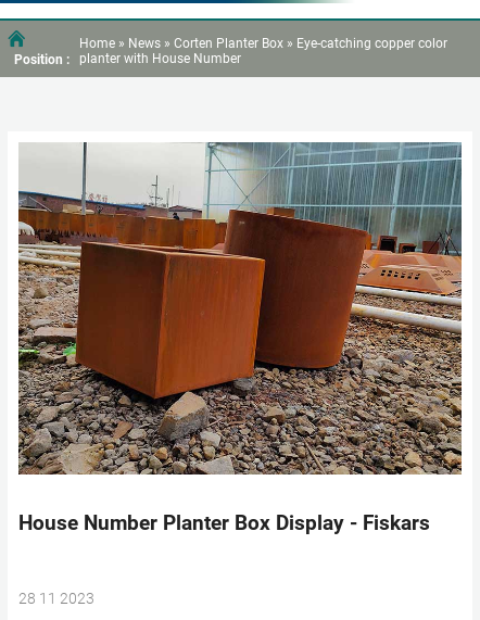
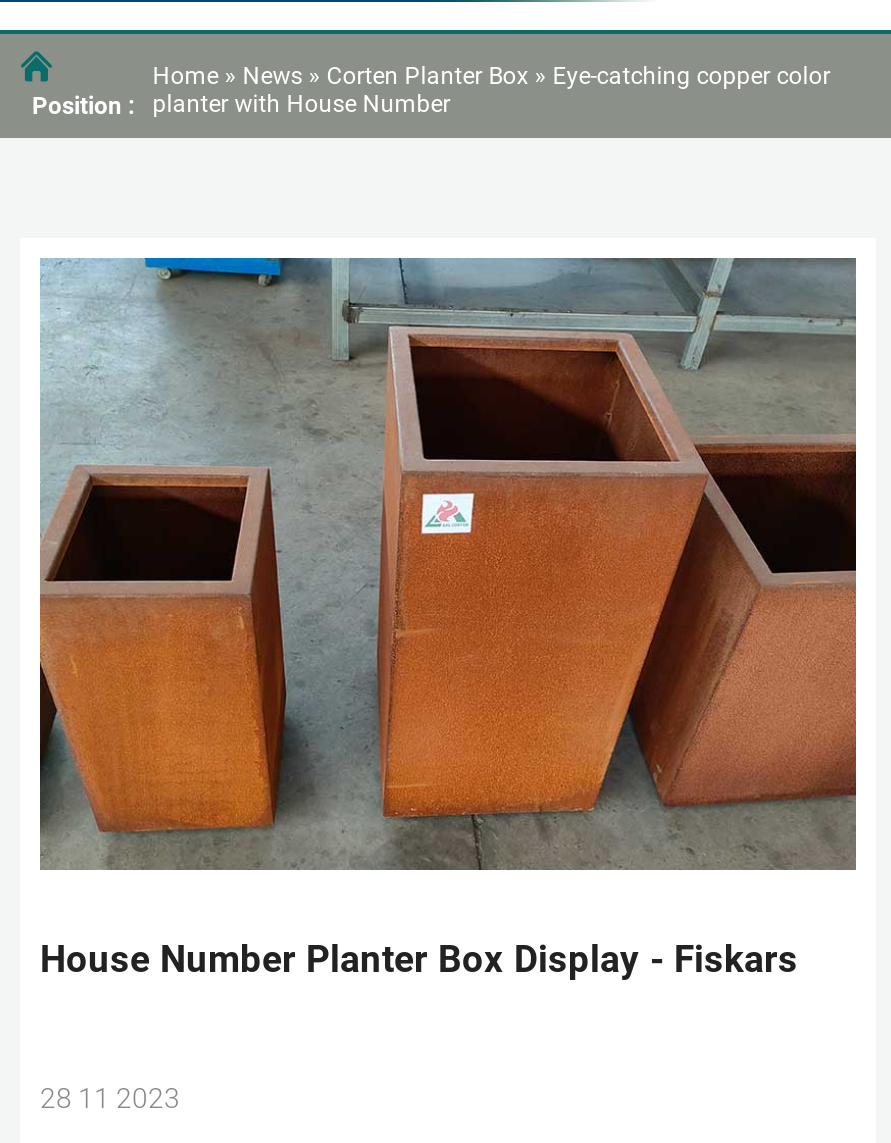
- [image]
+ [image]
